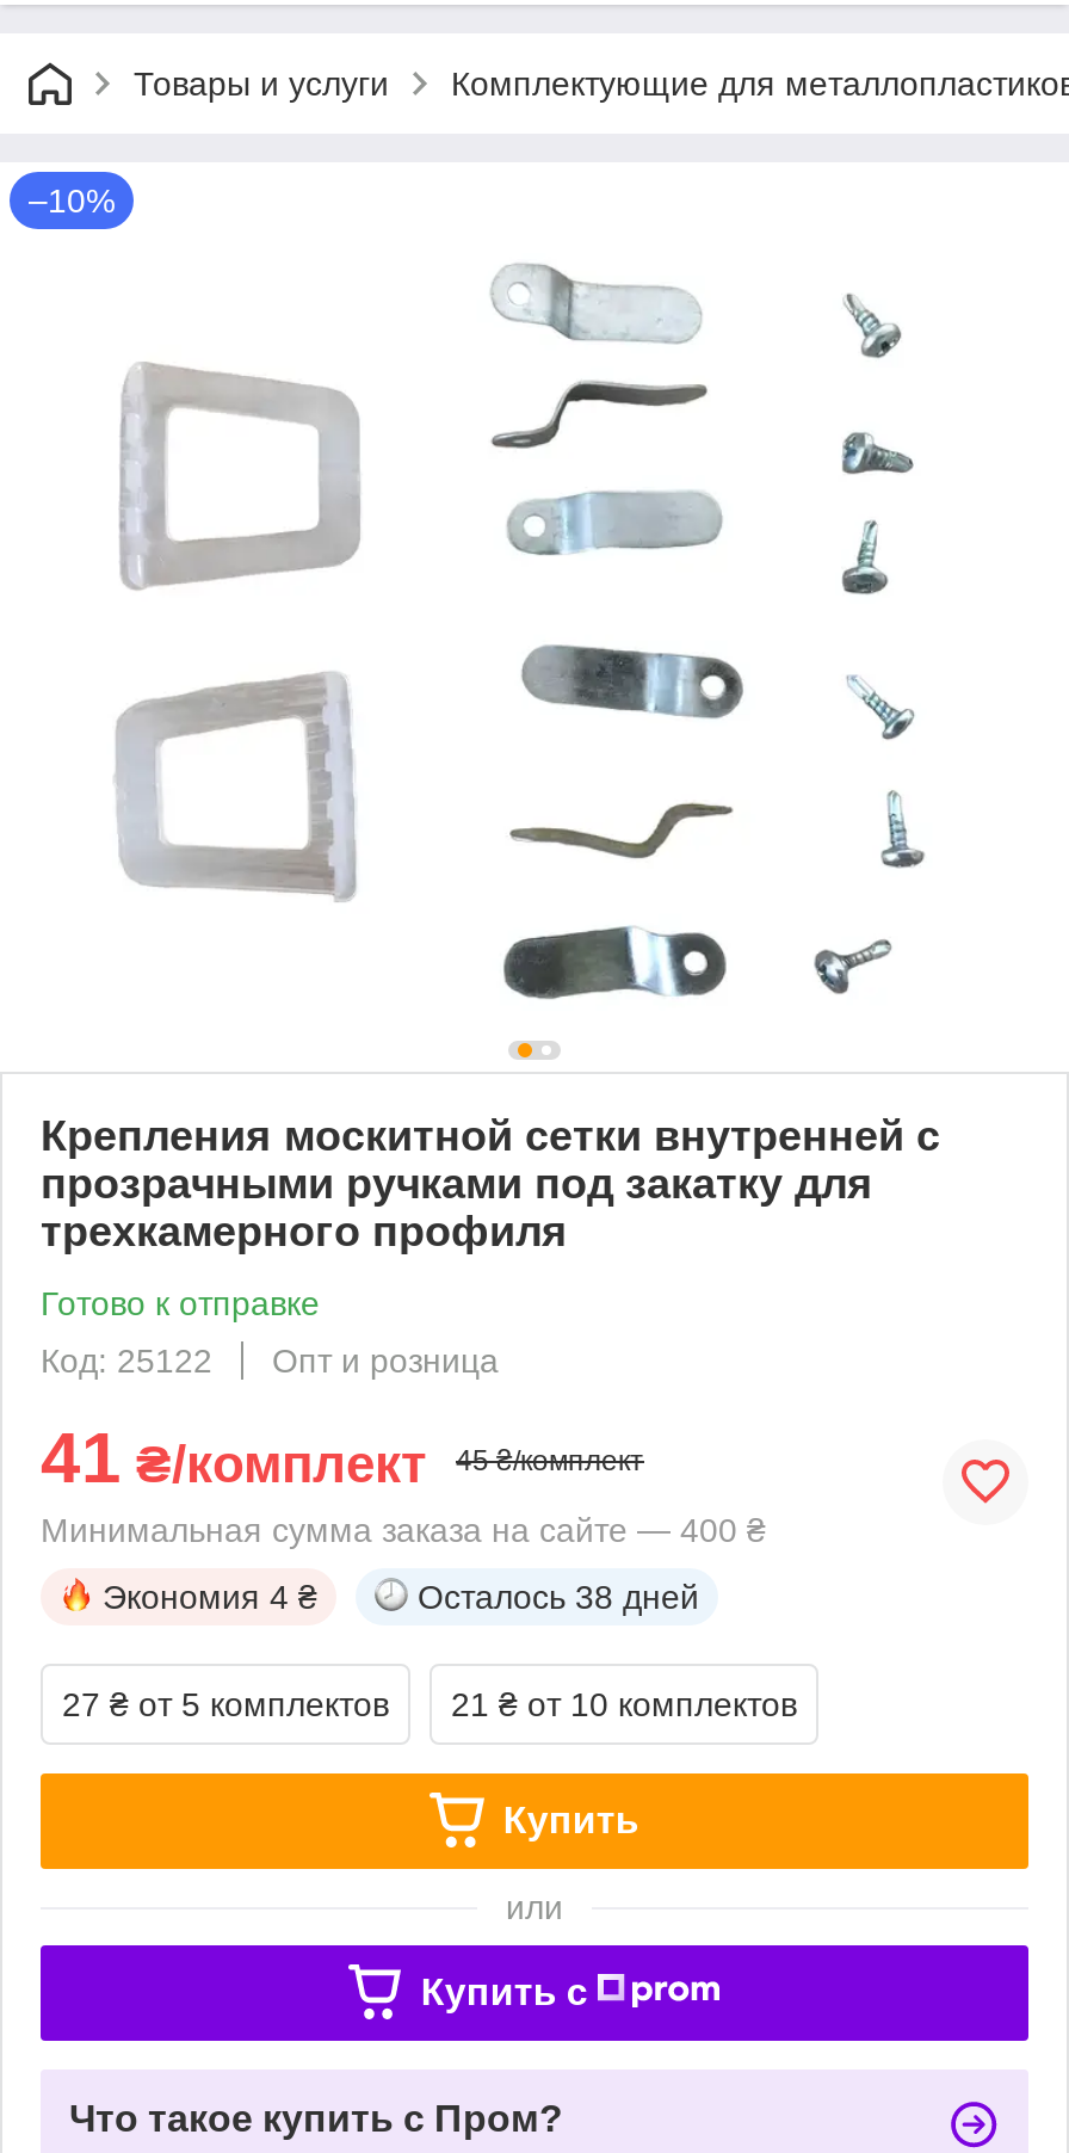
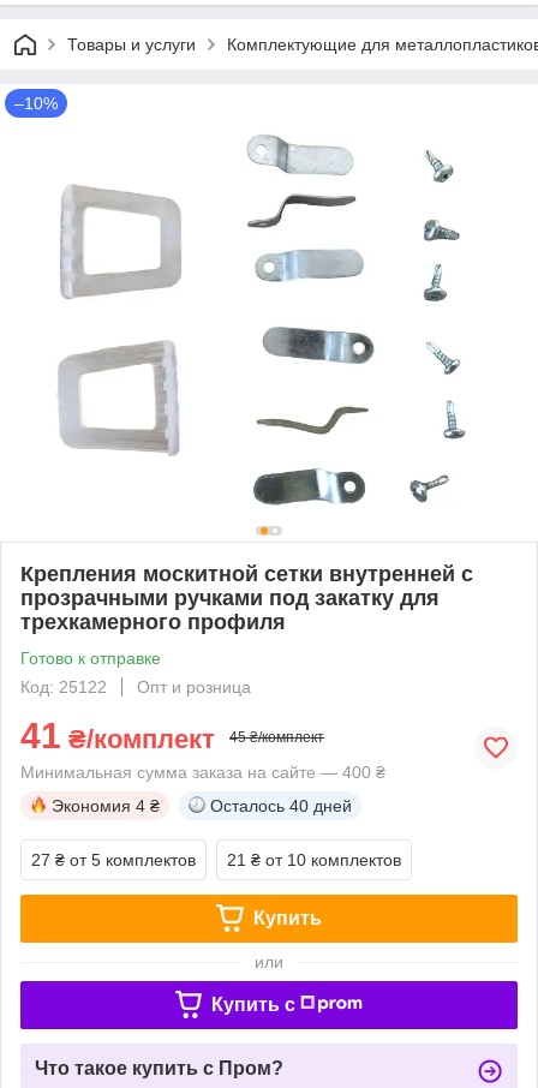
- Осталось 38 дней
+ Осталось 40 дней
